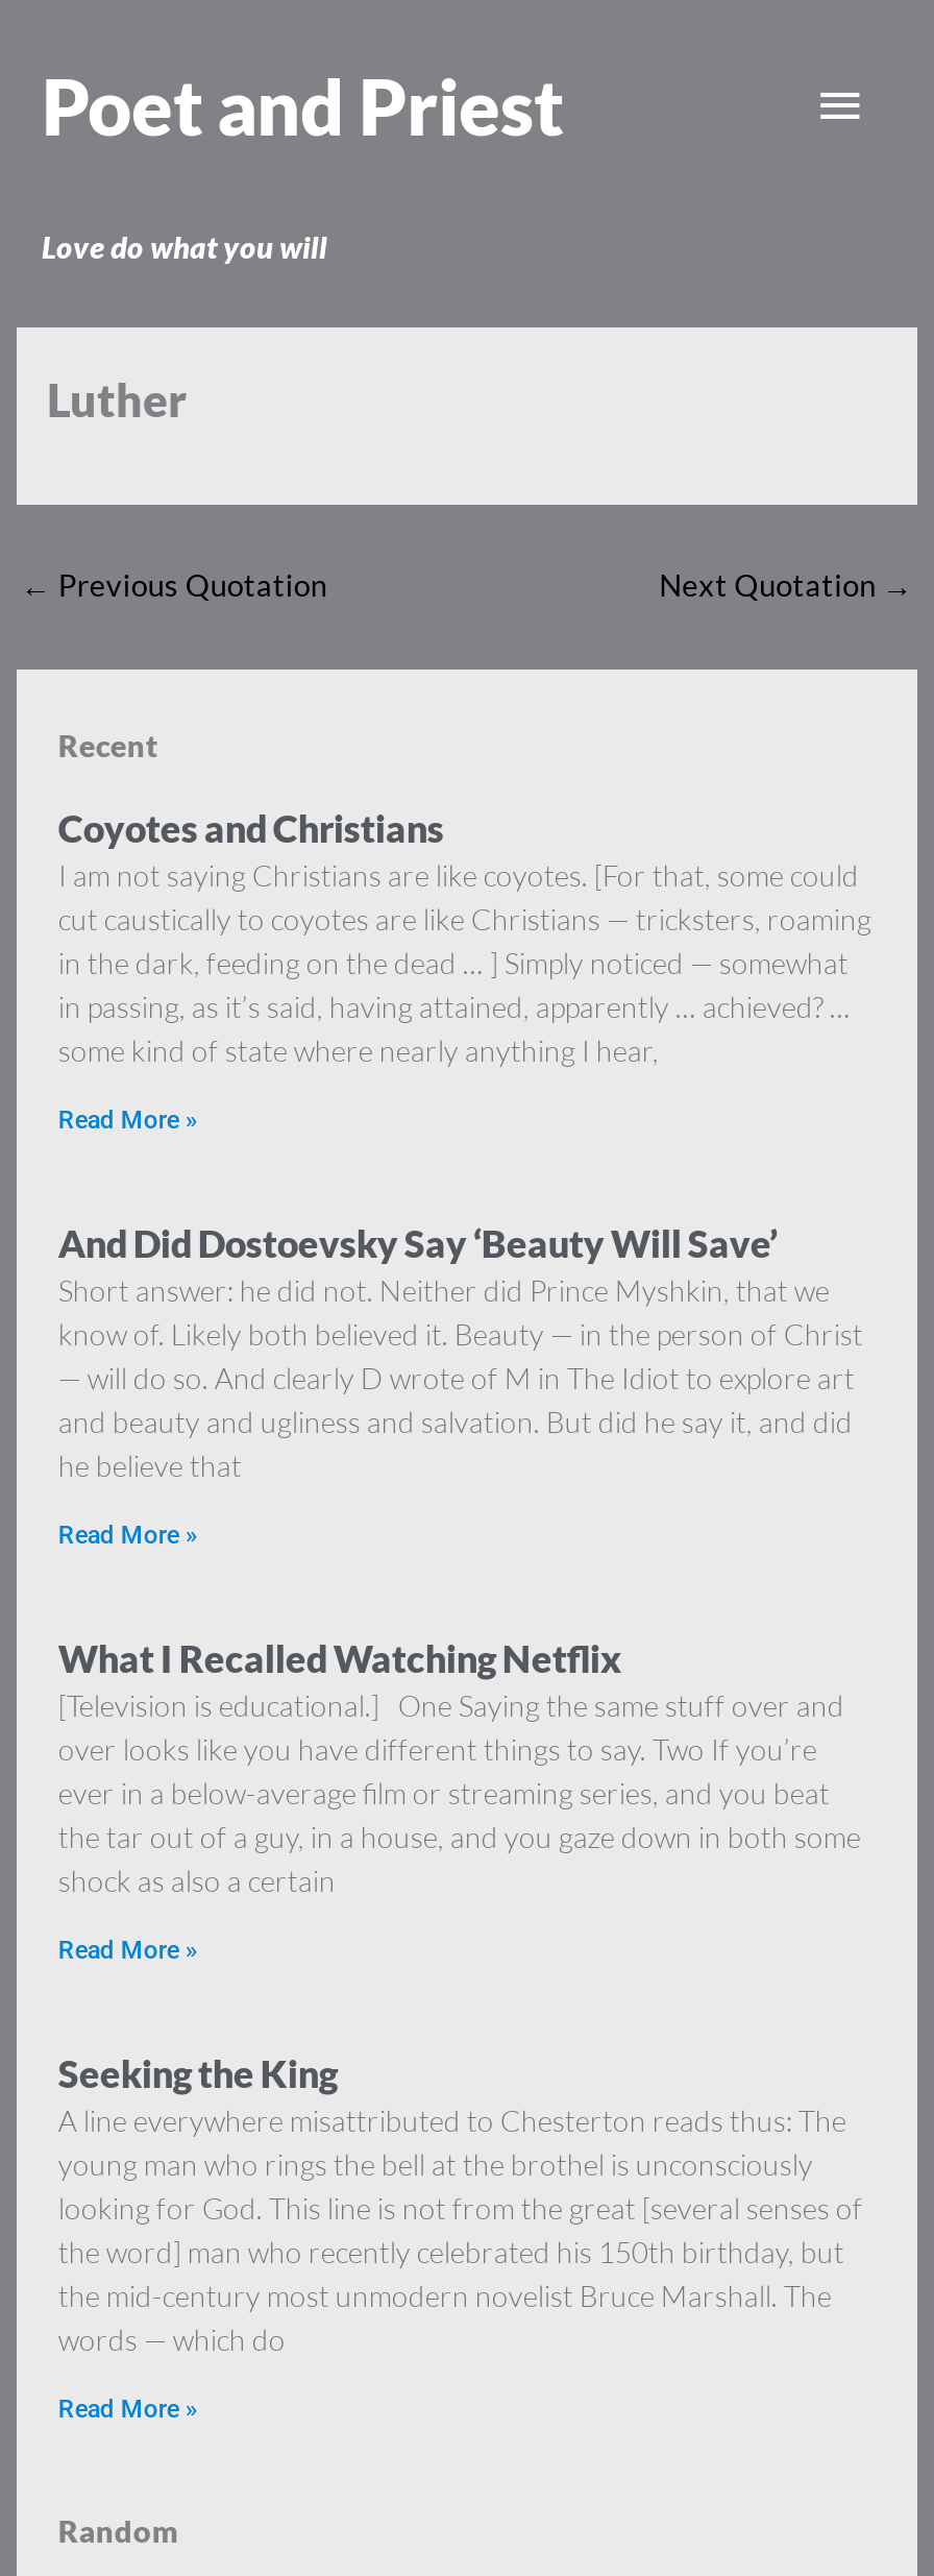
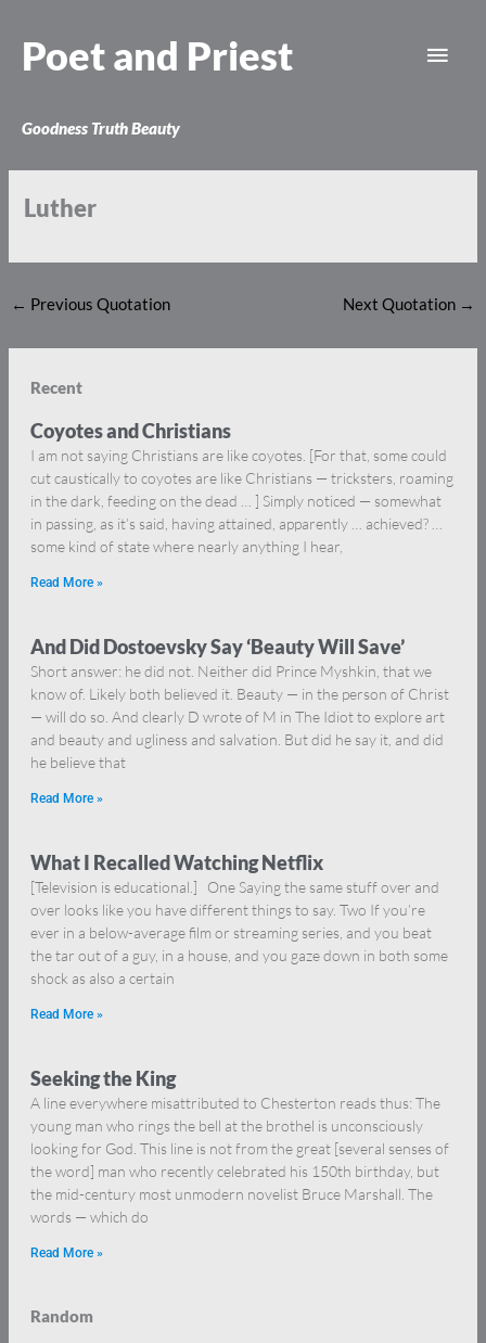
- Love do what you will
+ Goodness Truth Beauty
